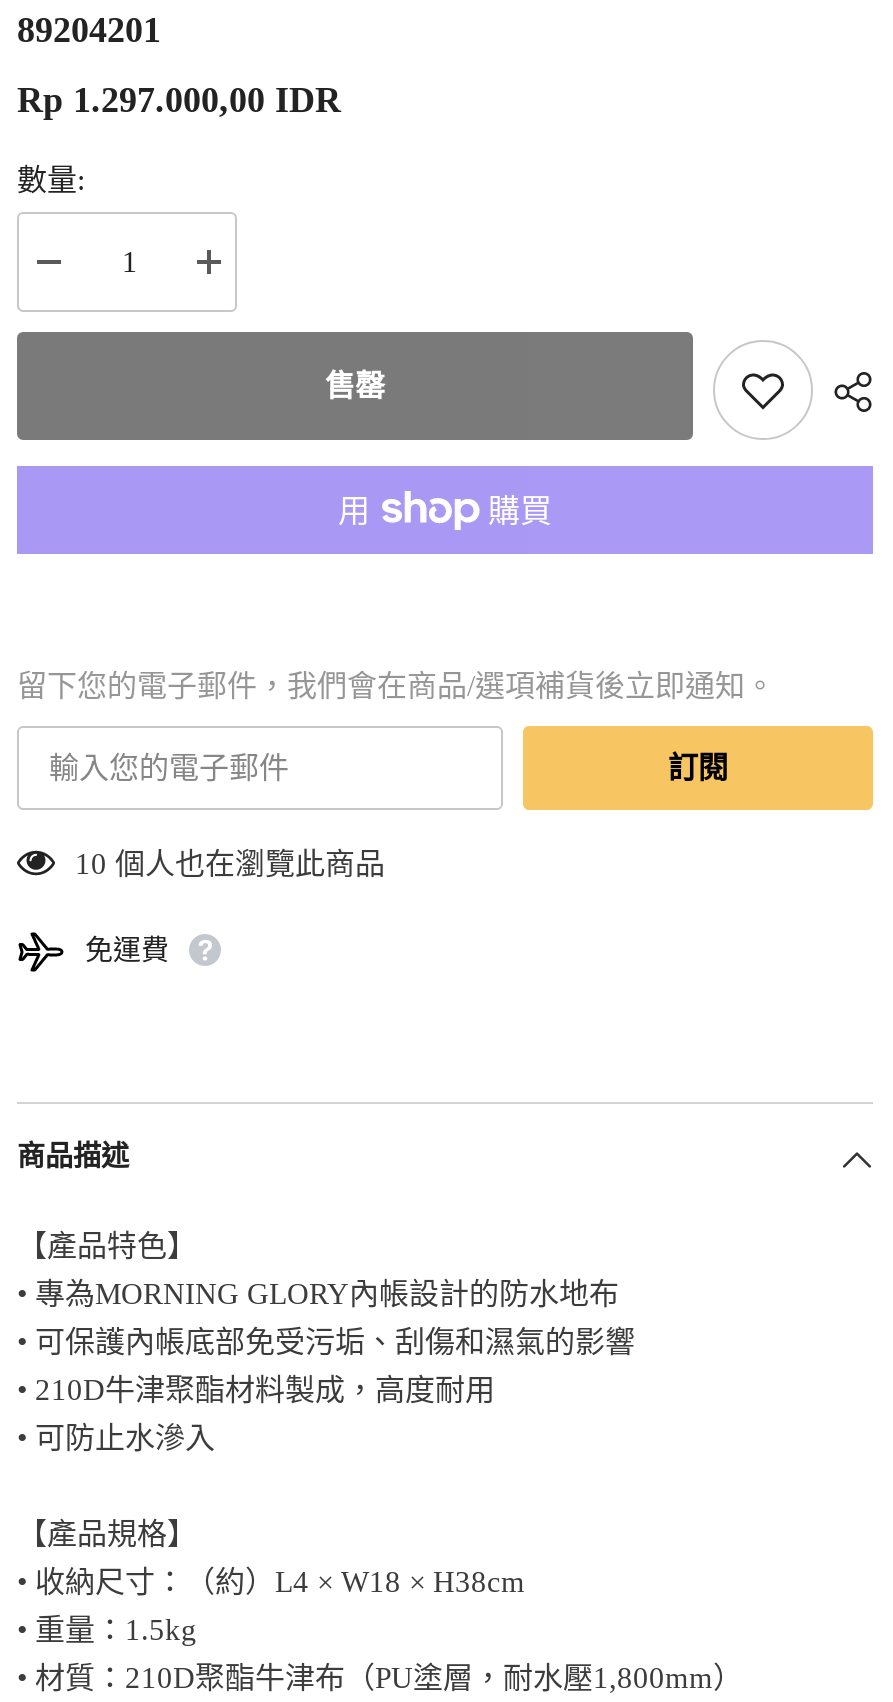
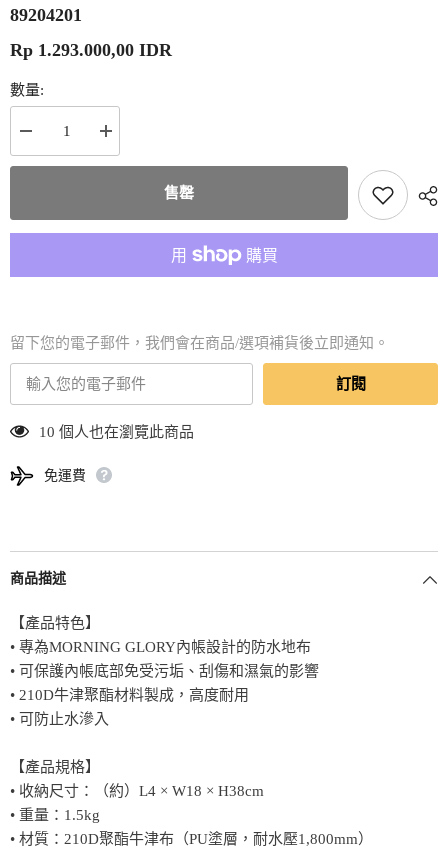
- Rp 1.297.000,00 IDR
+ Rp 1.293.000,00 IDR
